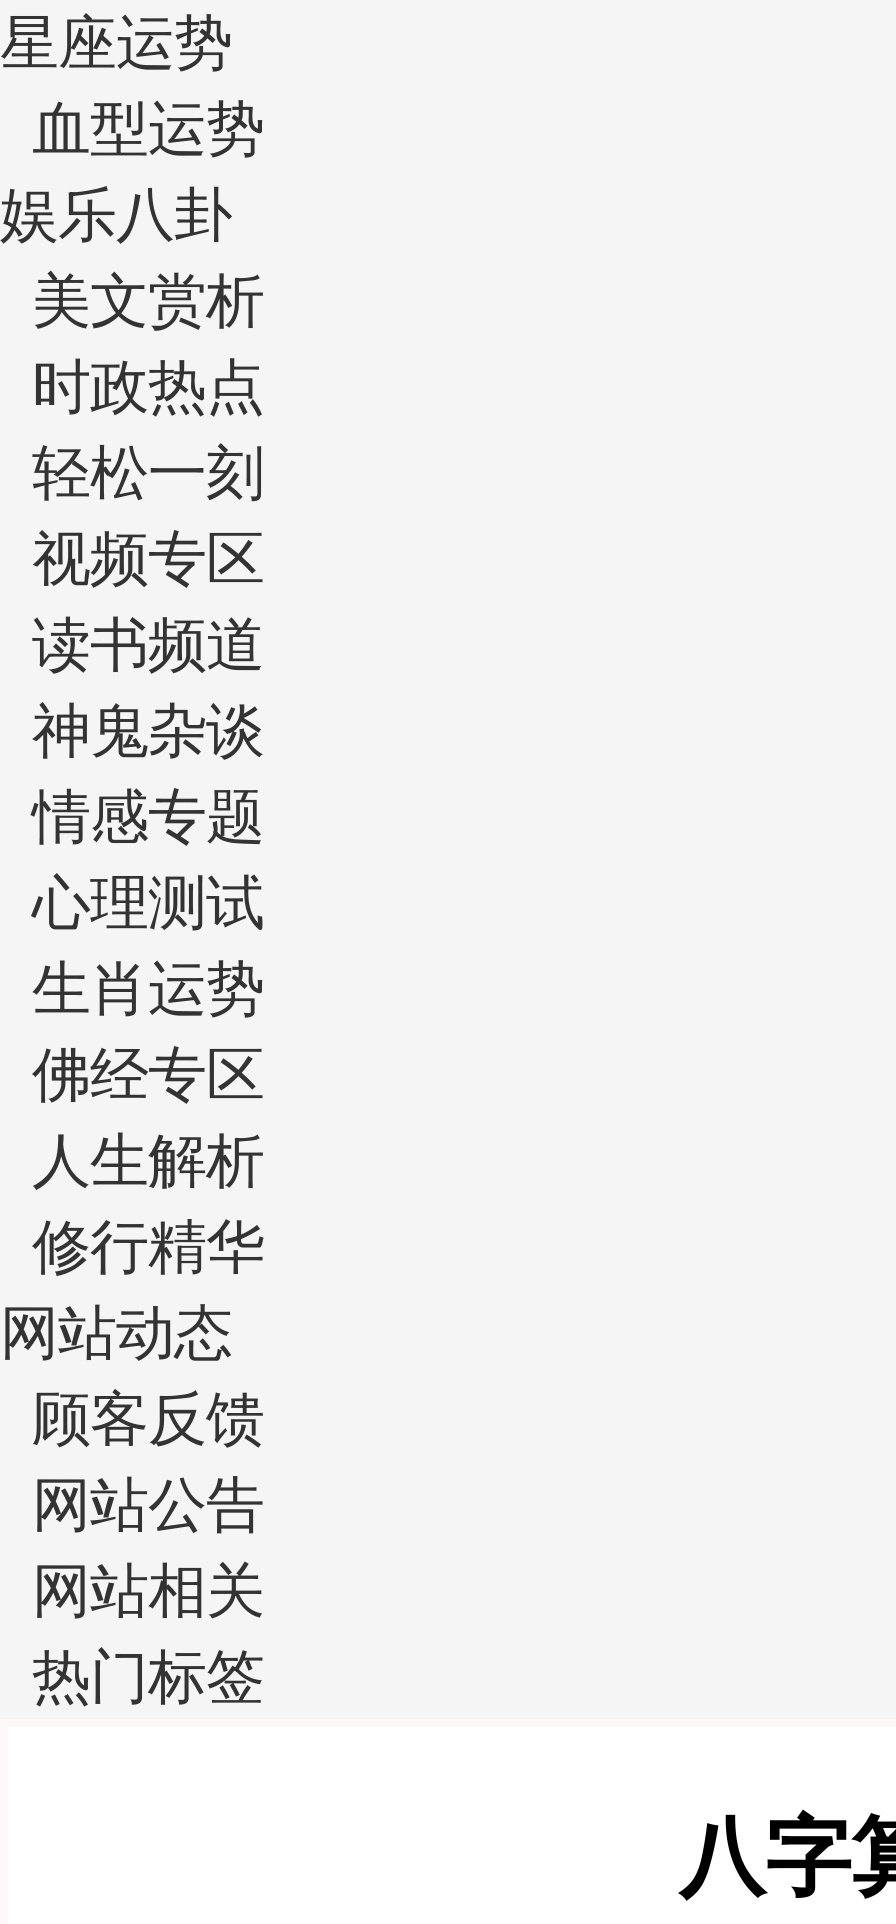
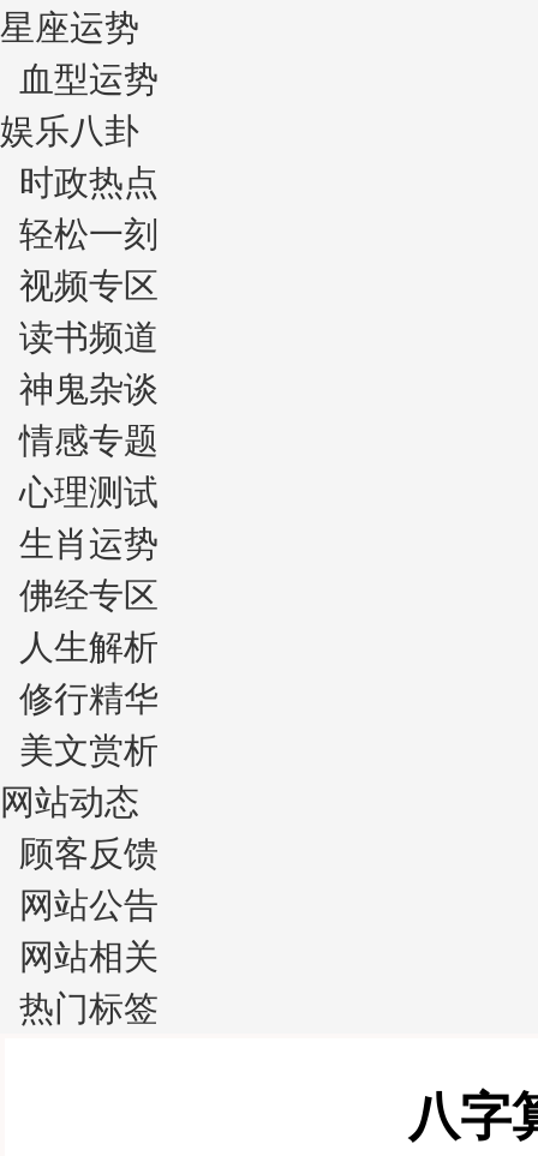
moved down: 美文赏析

moved up: 时政热点 | 轻松一刻 | 视频专区 | ... | 人生解析 | 修行精华
